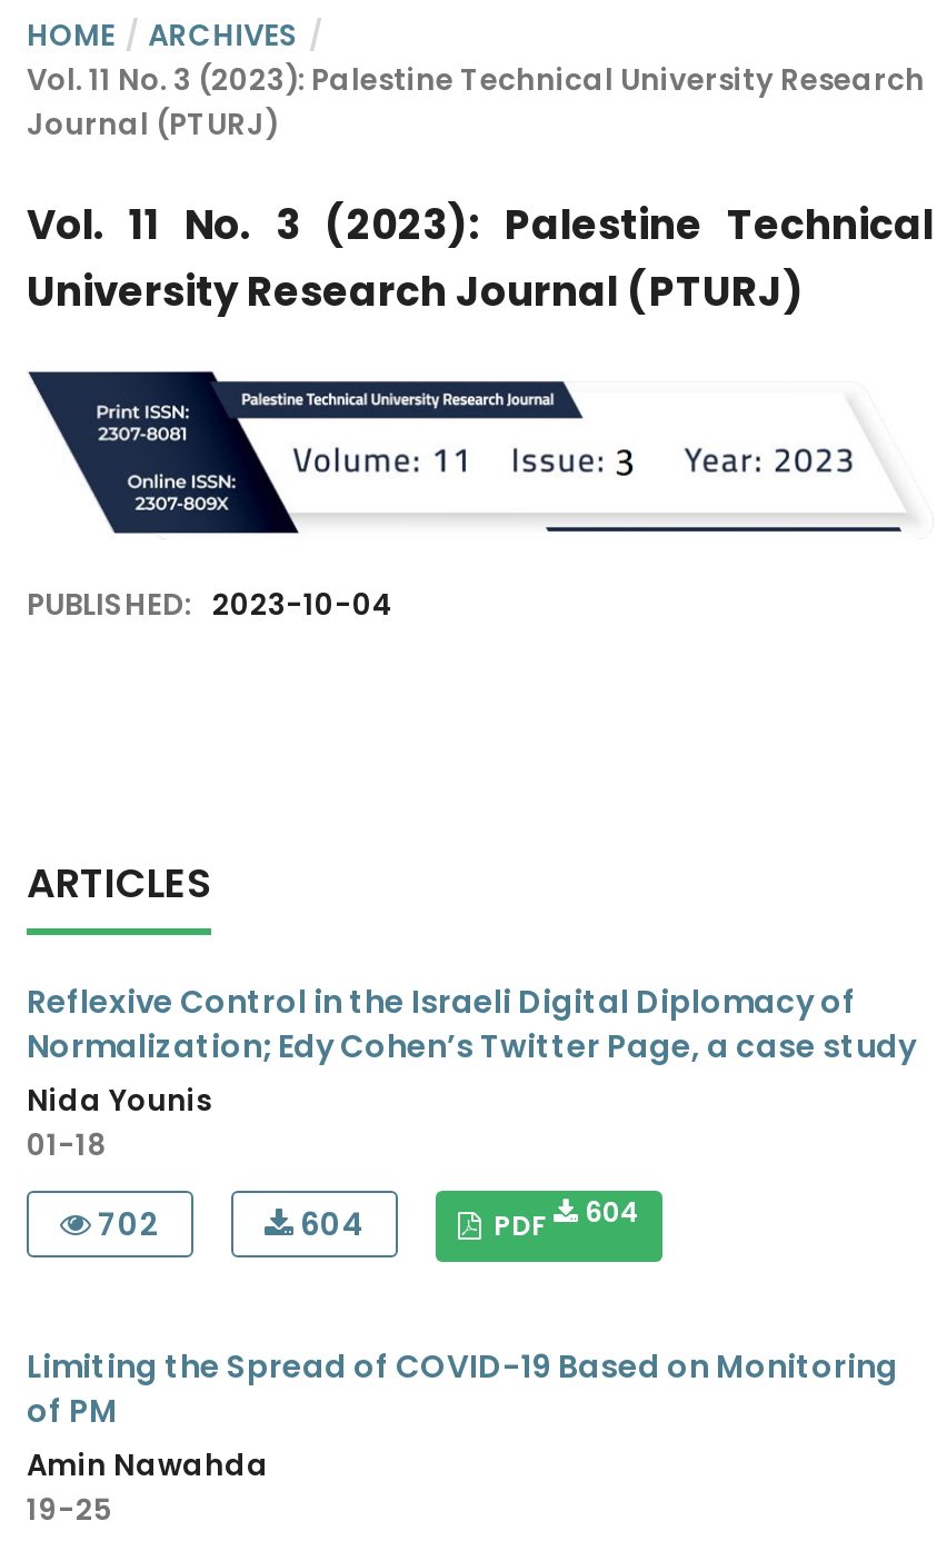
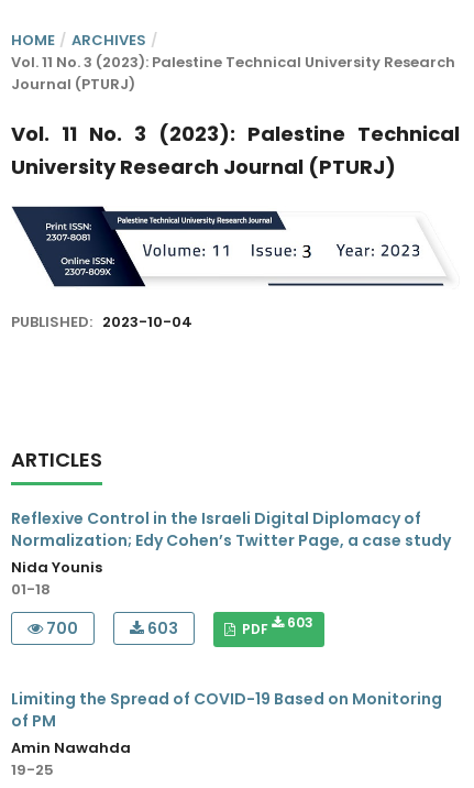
- 702
+ 700

- 604
+ 603

- PDF 604
+ PDF 603
